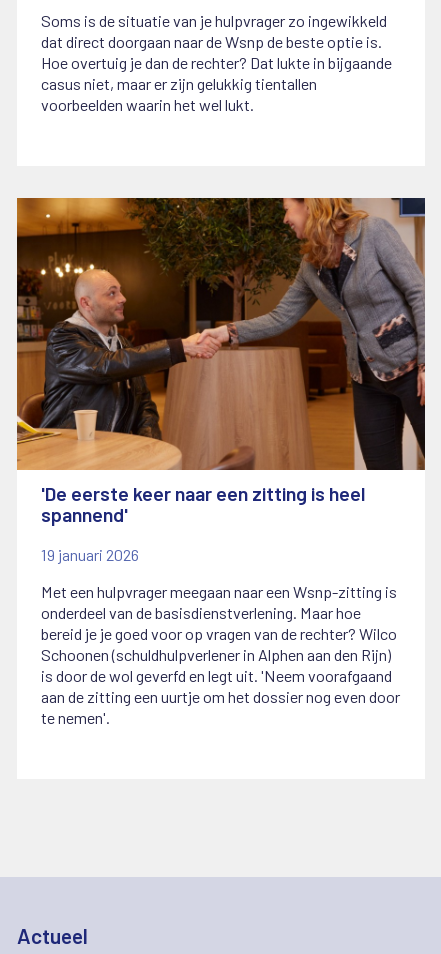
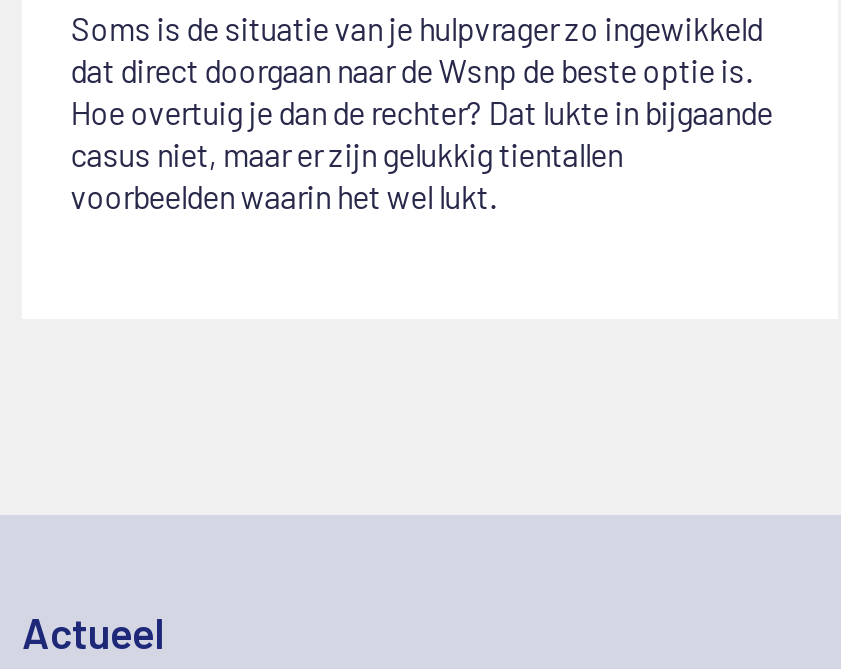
- [image]
- 'De eerste keer naar een zitting is heel
- spannend'
- 19 januari 2026
- Met een hulpvrager meegaan naar een Wsnp-zitting is
- onderdeel van de basisdienstverlening. Maar hoe
- bereid je je goed voor op vragen van de rechter? Wilco
- Schoonen (schuldhulpverlener in Alphen aan den Rijn)
- is door de wol geverfd en legt uit. 'Neem voorafgaand
- aan de zitting een uurtje om het dossier nog even door
- te nemen'.
